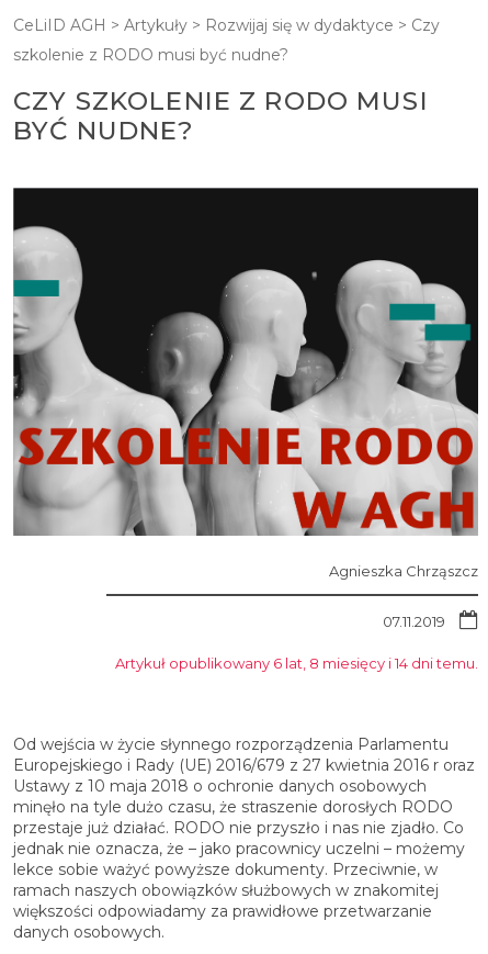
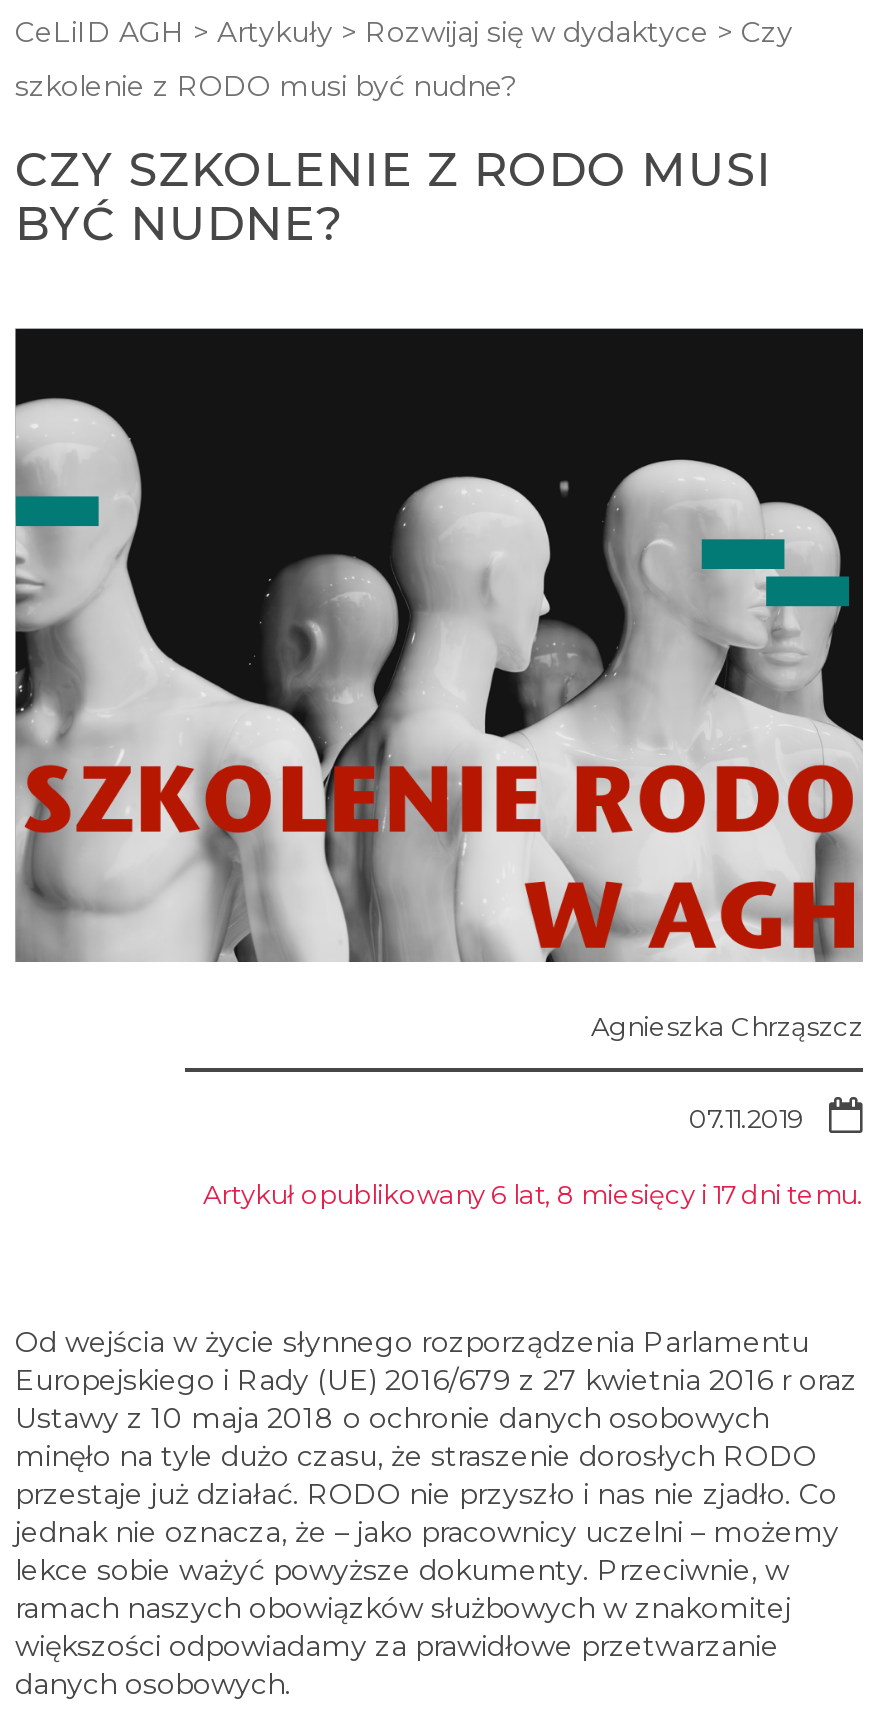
- Artykuł opublikowany 6 lat, 8 miesięcy i 14 dni temu.
+ Artykuł opublikowany 6 lat, 8 miesięcy i 17 dni temu.
